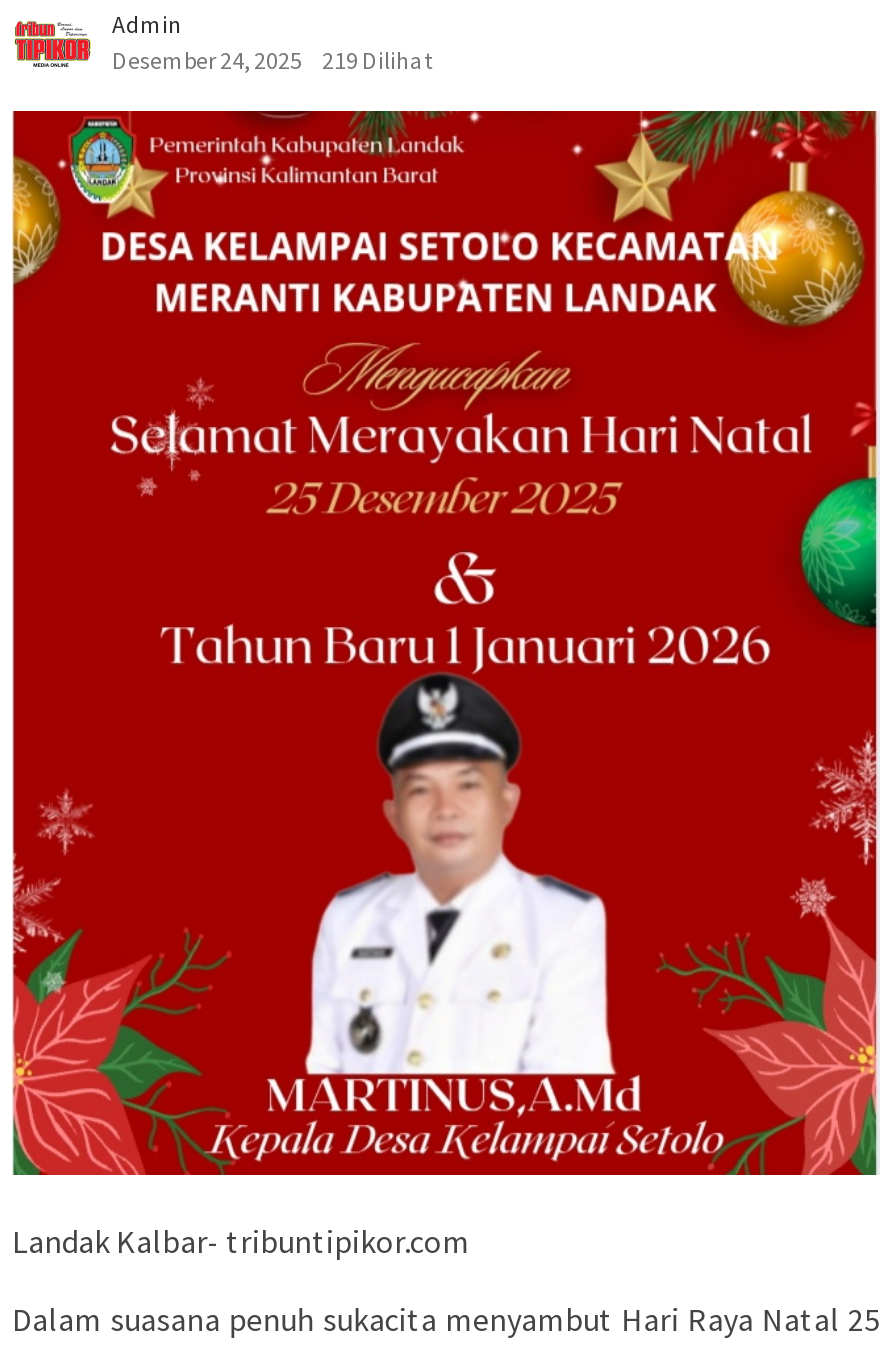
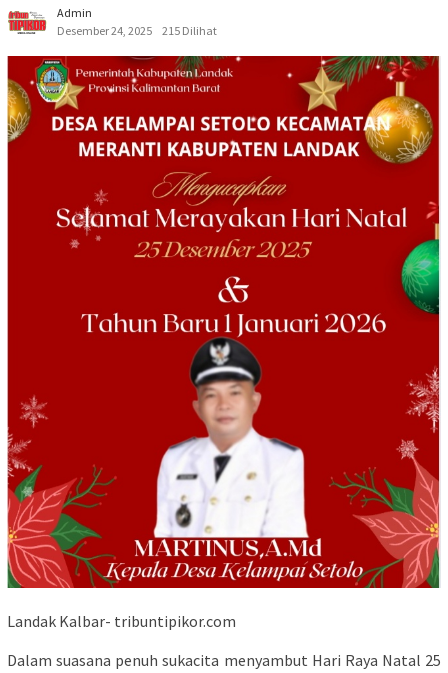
- Desember 24, 2025 219 Dilihat
+ Desember 24, 2025 215 Dilihat
